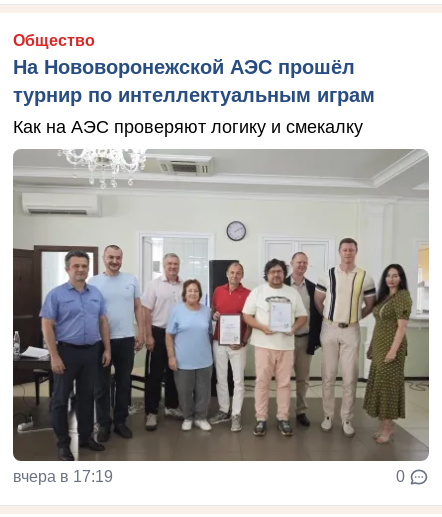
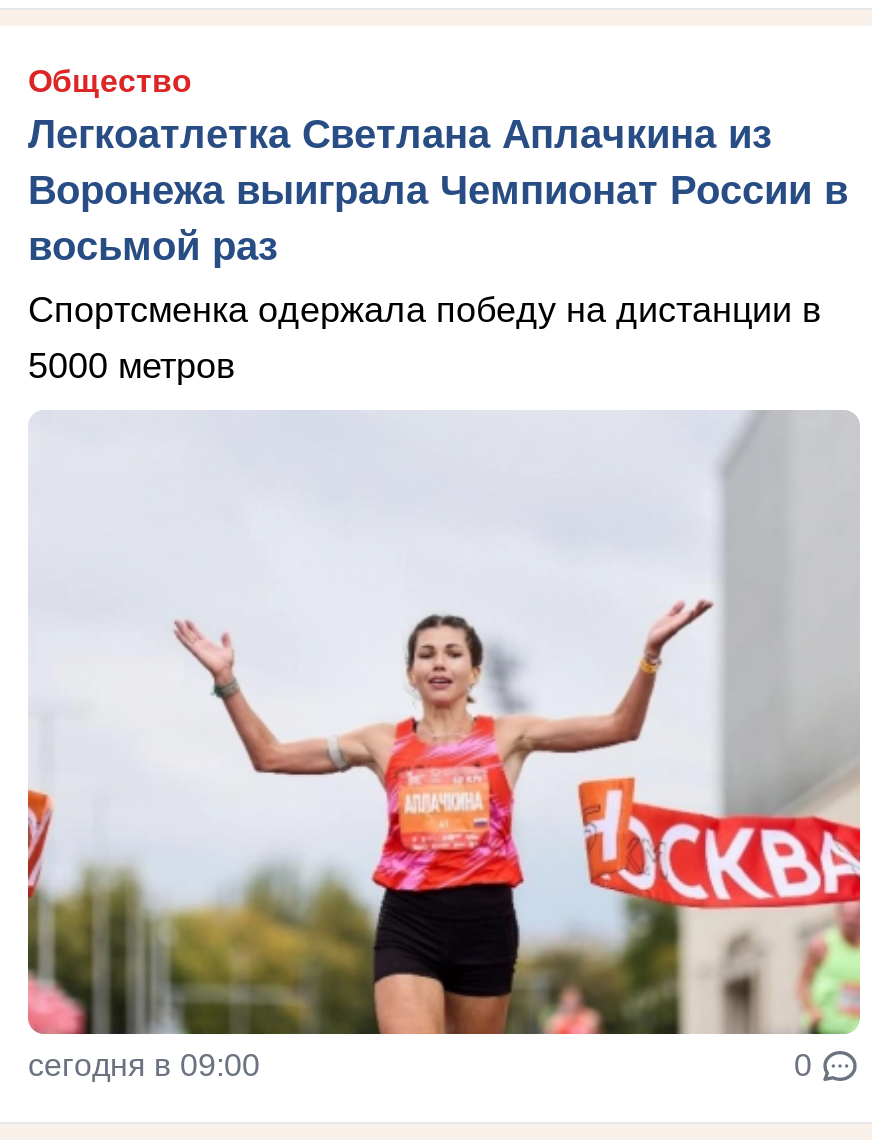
- На Нововоронежской АЭС прошёл
- турнир по интеллектуальным играм
+ Легкоатлетка Светлана Аплачкина из
+ Воронежа выиграла Чемпионат России в
+ восьмой раз

- Как на АЭС проверяют логику и смекалку
+ Спортсменка одержала победу на дистанции в
+ 5000 метров

- [image]
- вчера в 17:19
+ [image]
+ сегодня в 09:00
